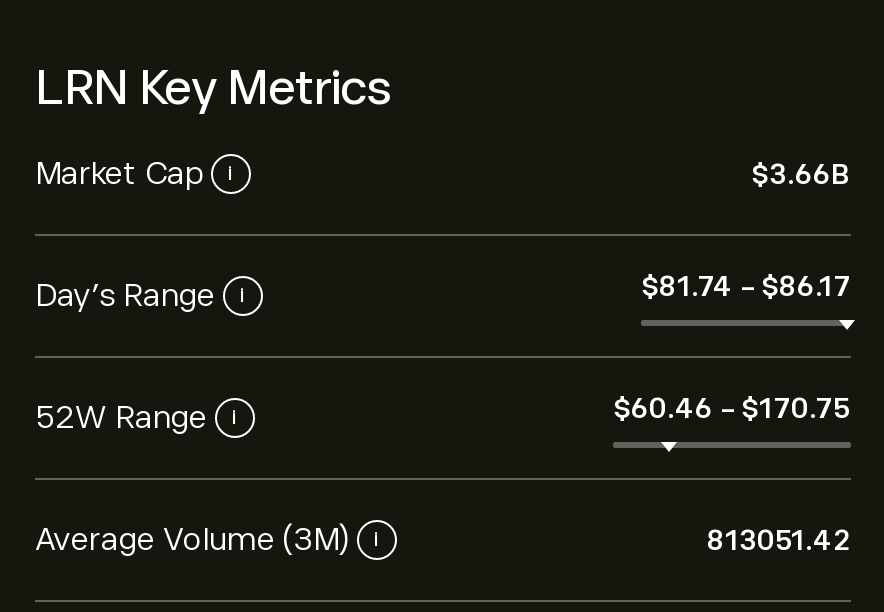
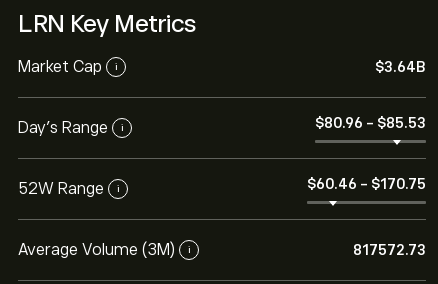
- $3.66B
+ $3.64B

- $81.74 - $86.17
+ $80.96 - $85.53

- 813051.42
+ 817572.73
